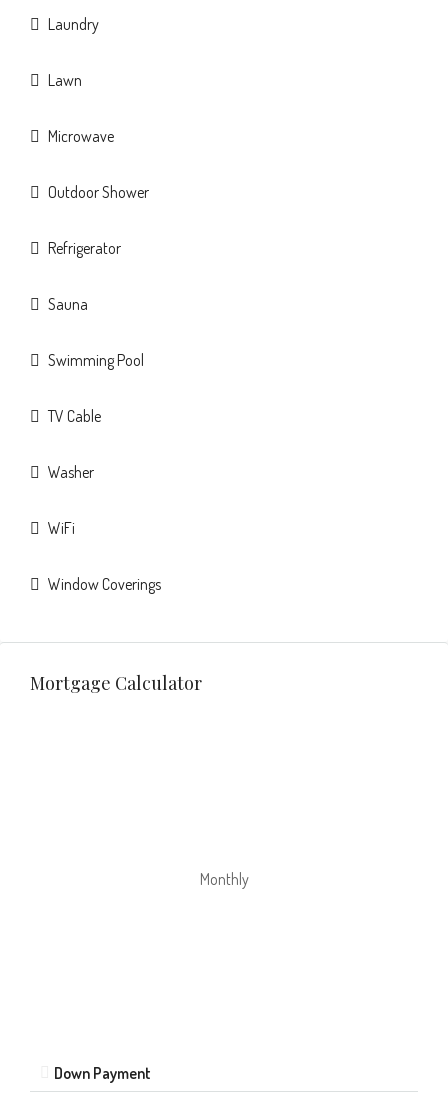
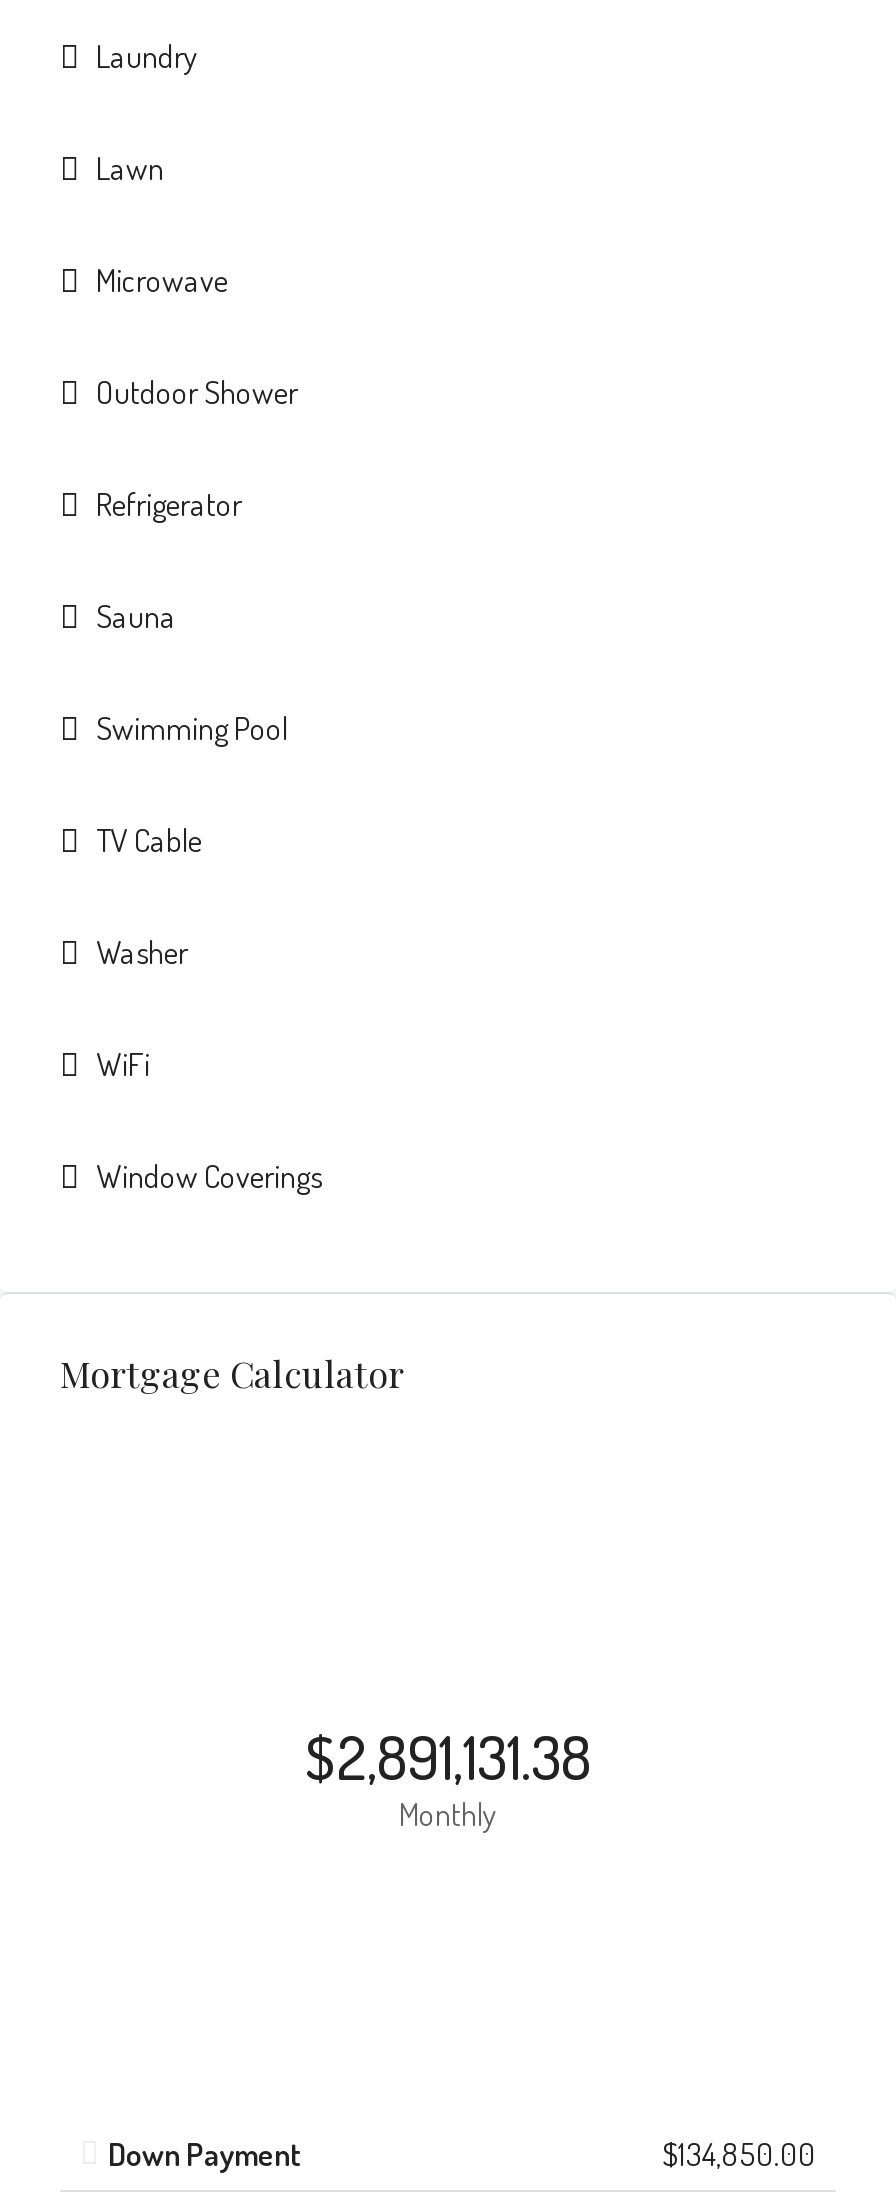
+ $2,891,131.38

moved down: Monthly

+ $134,850.00
